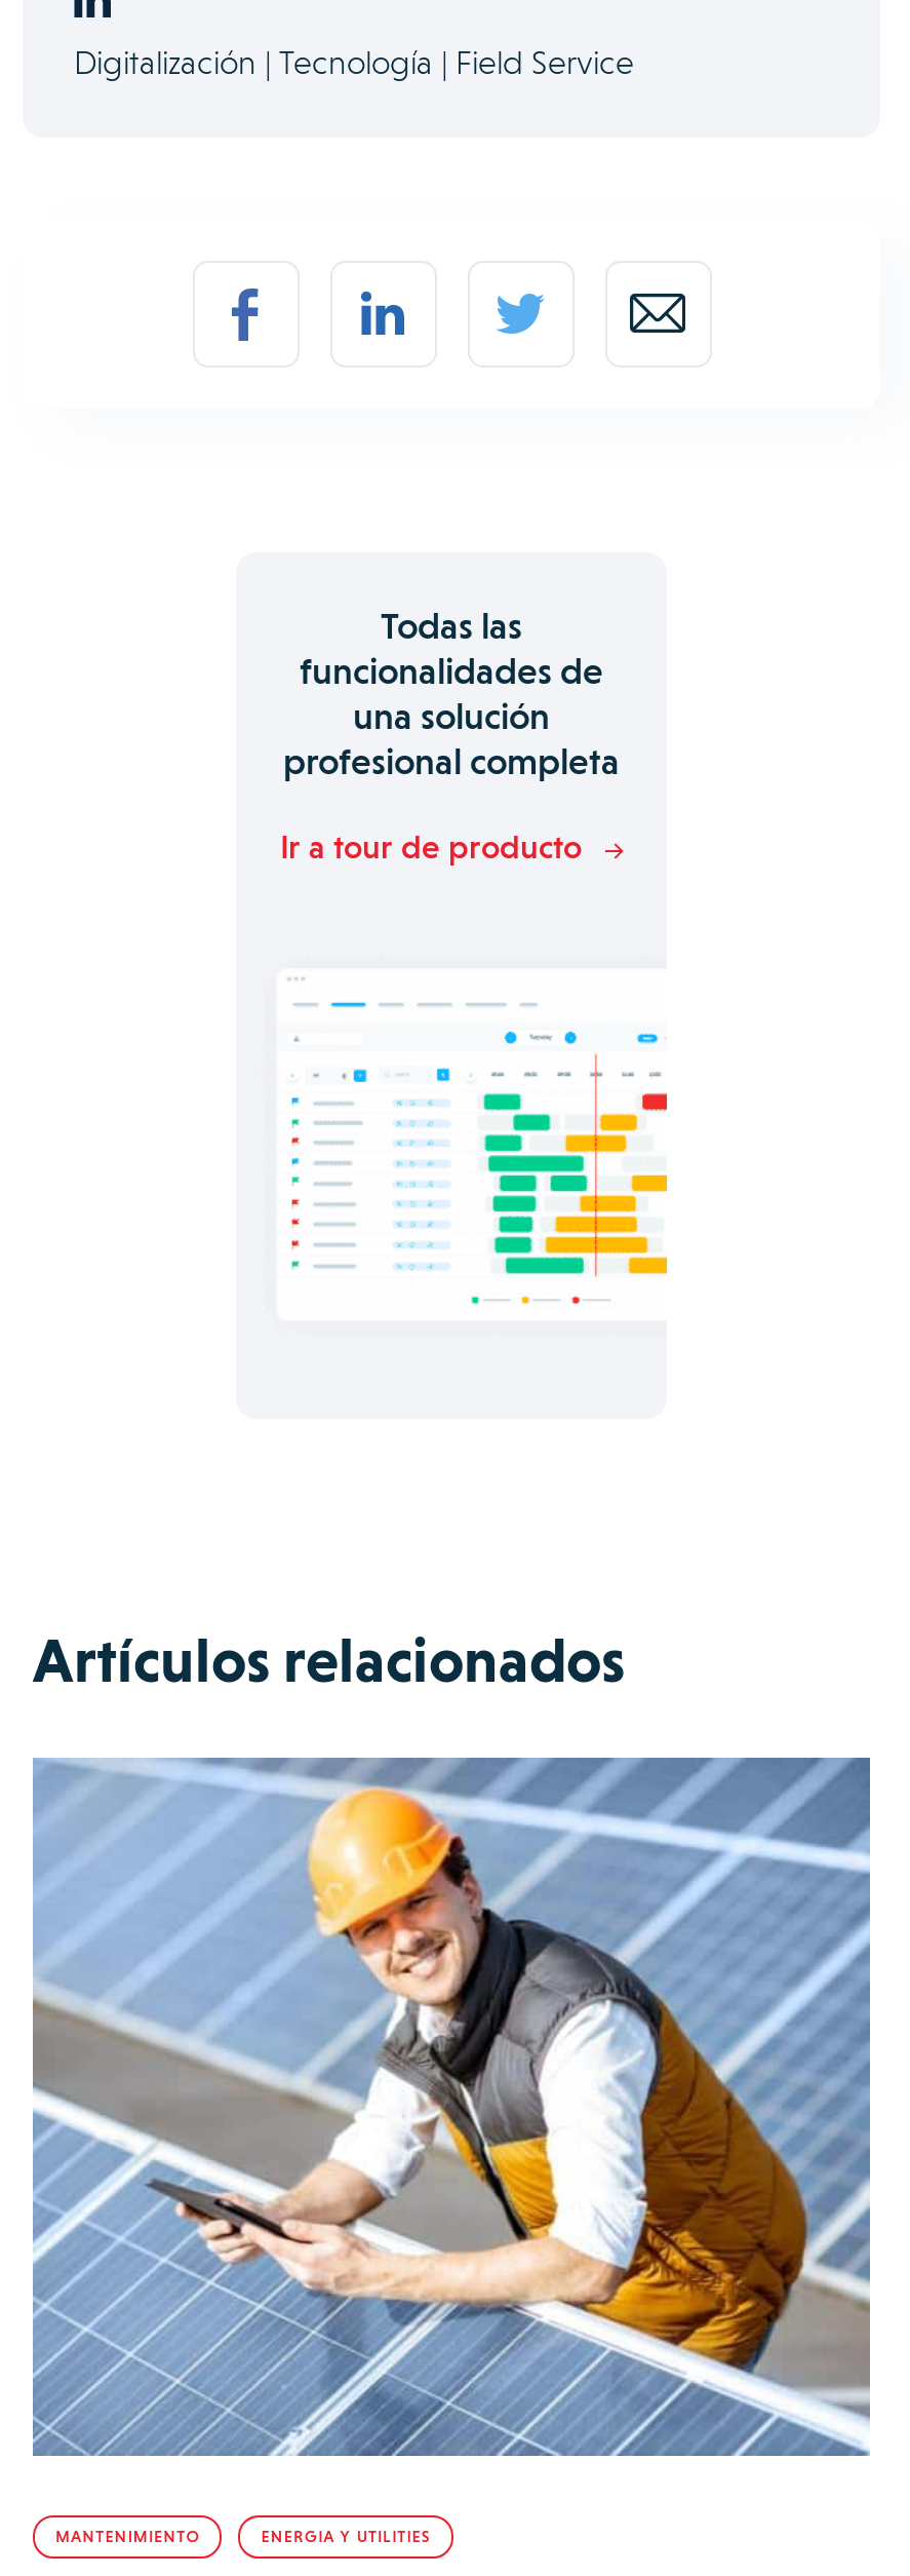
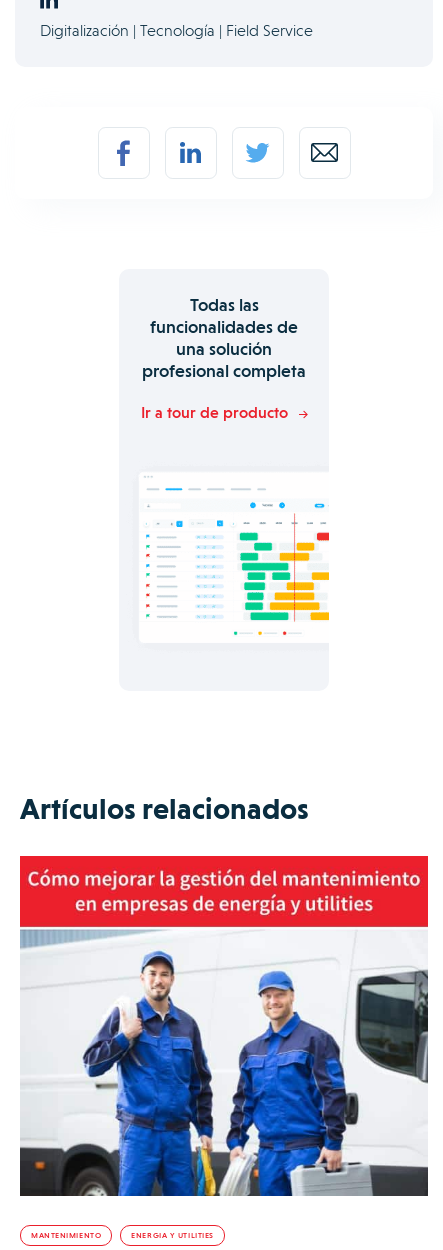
- [image]
+ [image]
